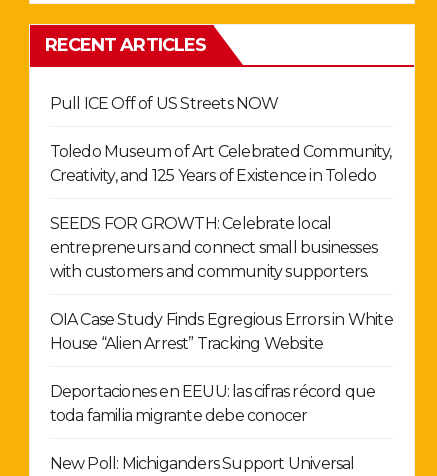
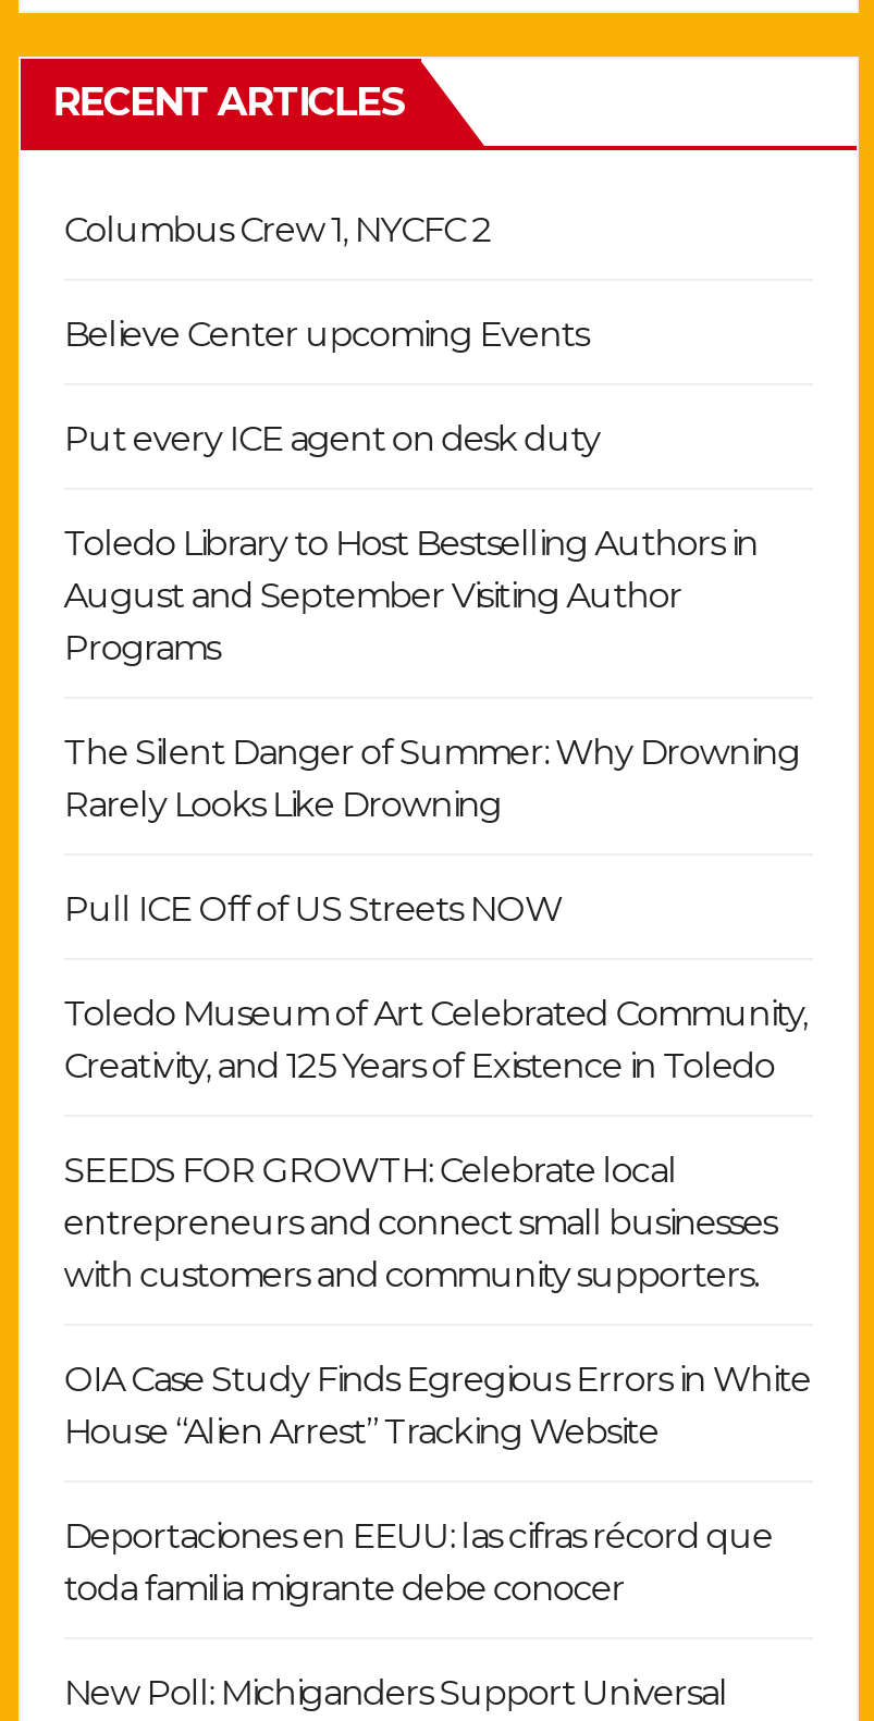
+ Columbus Crew 1, NYCFC 2
+ Believe Center upcoming Events
+ Put every ICE agent on desk duty
+ Toledo Library to Host Bestselling Authors in
+ August and September Visiting Author
+ Programs
+ The Silent Danger of Summer: Why Drowning
+ Rarely Looks Like Drowning
